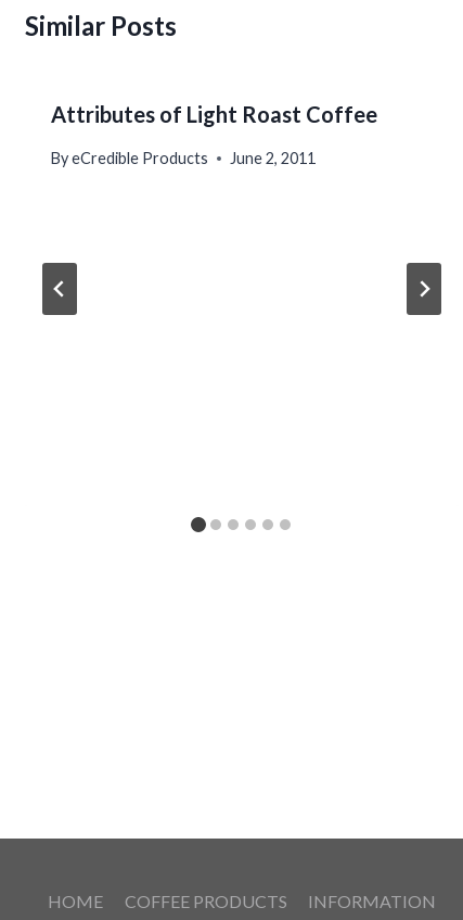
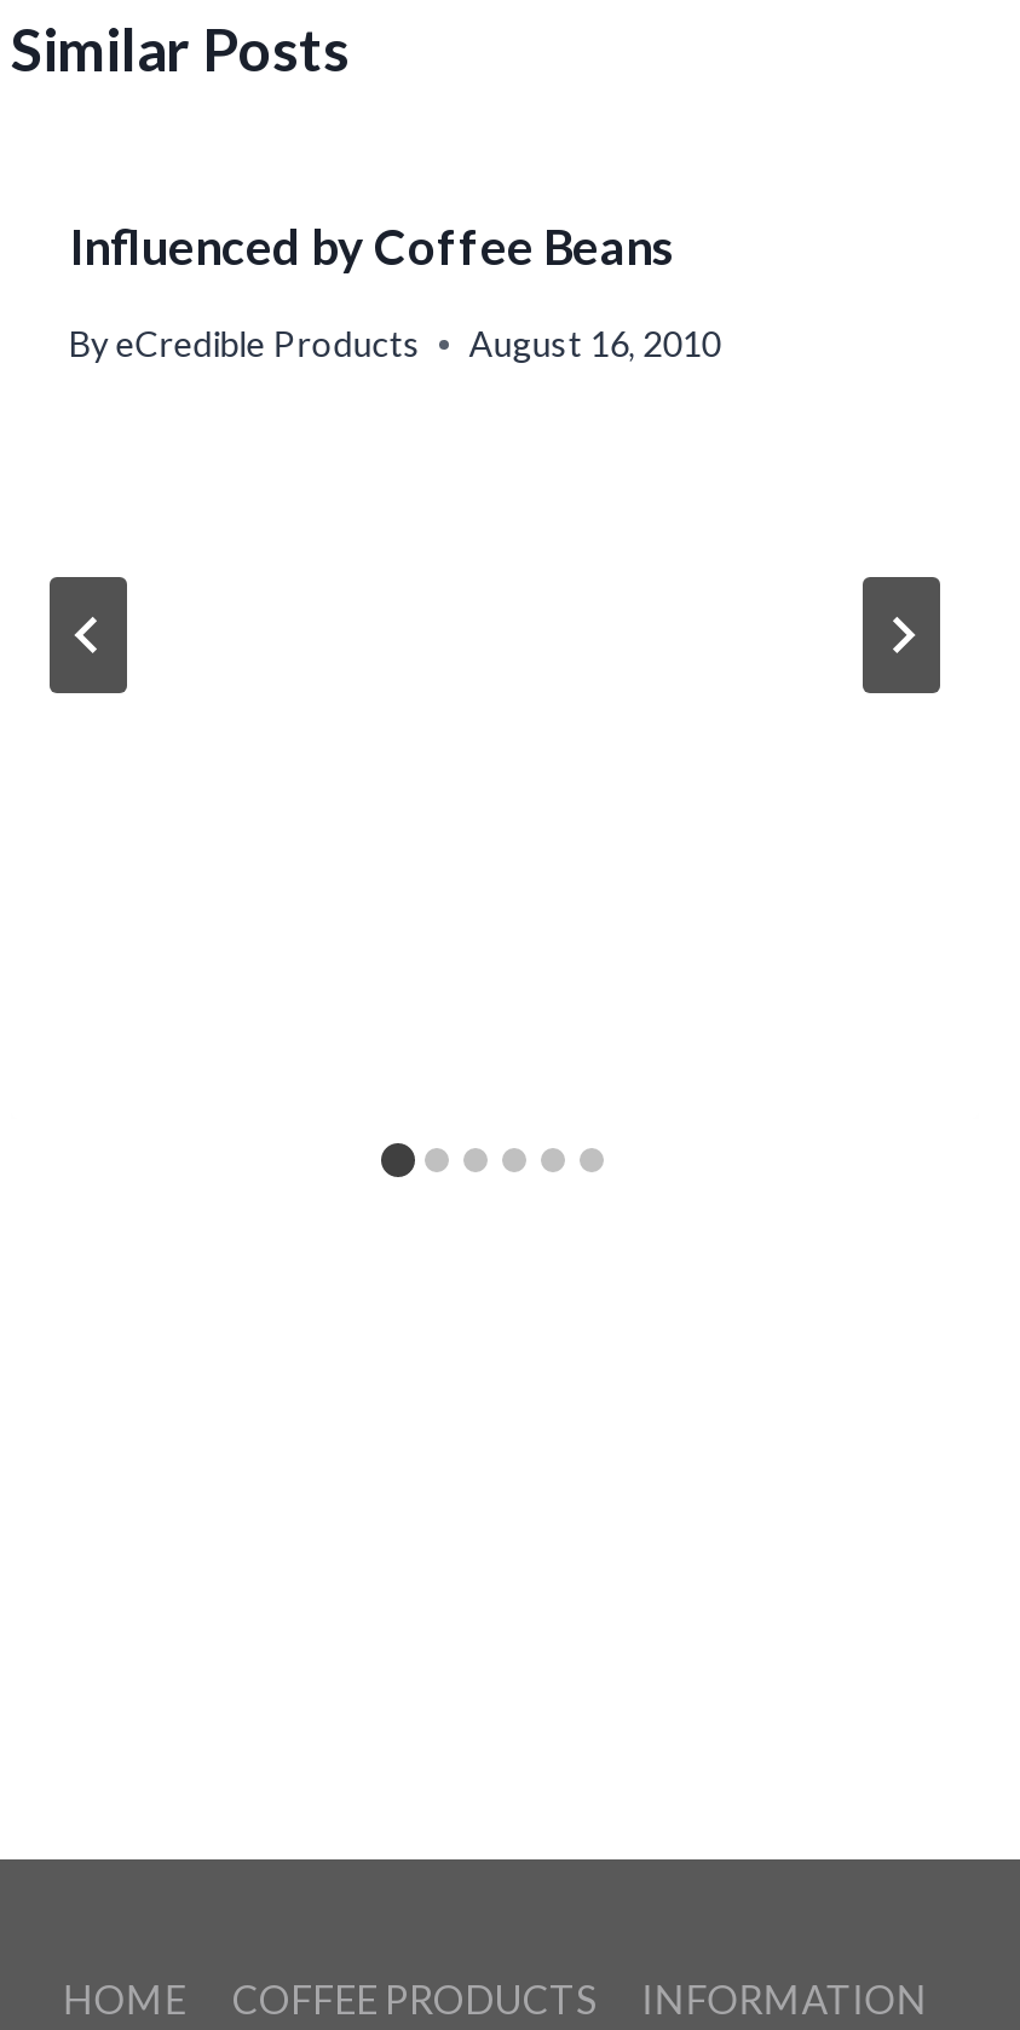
- Attributes of Light Roast Coffee
+ Influenced by Coffee Beans

- By eCredible Products June 2, 2011
+ By eCredible Products August 16, 2010
